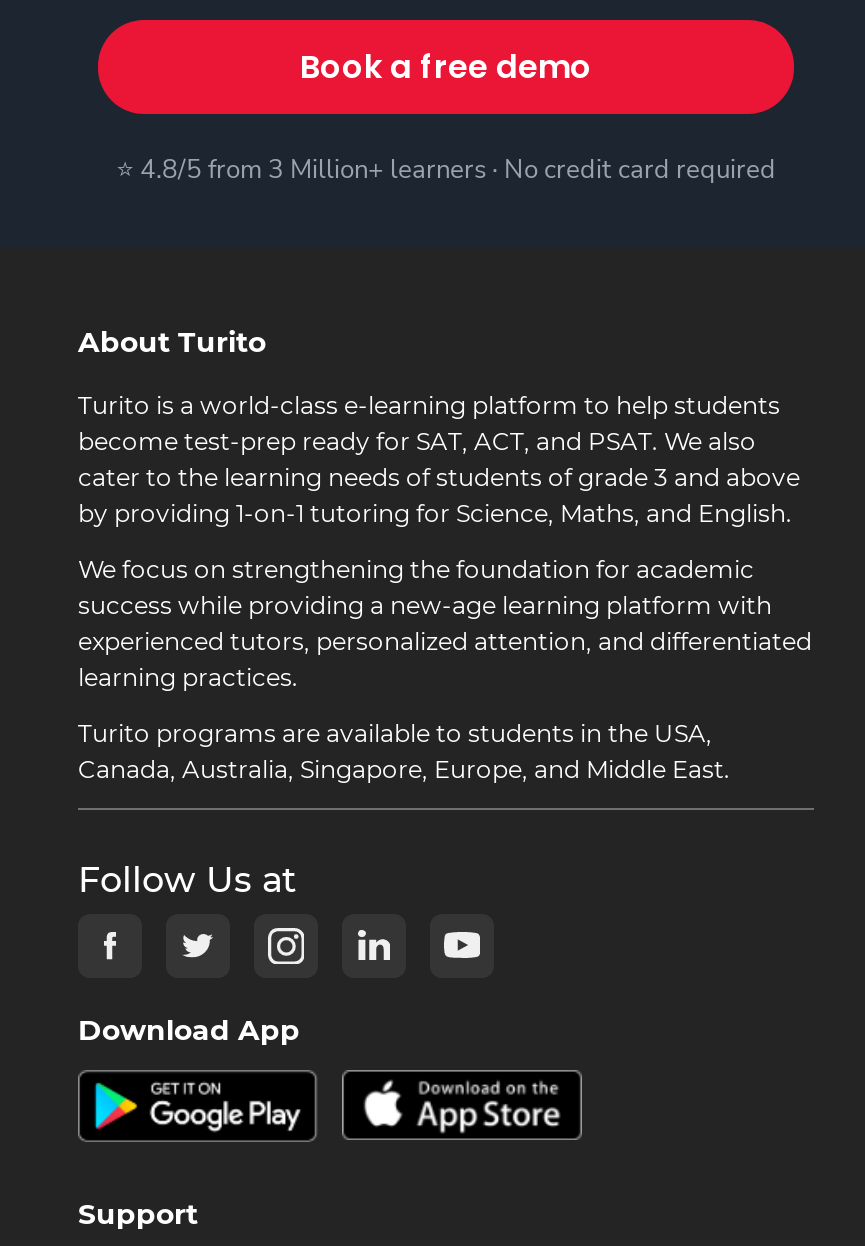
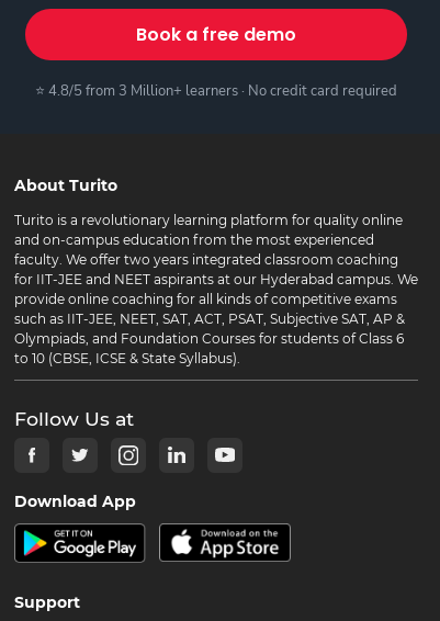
- Turito is a world-class e-learning platform to help students
- become test-prep ready for SAT, ACT, and PSAT. We also
- cater to the learning needs of students of grade 3 and above
- by providing 1-on-1 tutoring for Science, Maths, and English.
- We focus on strengthening the foundation for academic
- success while providing a new-age learning platform with
- experienced tutors, personalized attention, and differentiated
- learning practices.
- Turito programs are available to students in the USA,
- Canada, Australia, Singapore, Europe, and Middle East.
+ Turito is a revolutionary learning platform for quality online
+ and on-campus education from the most experienced
+ faculty. We offer two years integrated classroom coaching
+ for IIT-JEE and NEET aspirants at our Hyderabad campus. We
+ provide online coaching for all kinds of competitive exams
+ such as IIT-JEE, NEET, SAT, ACT, PSAT, Subjective SAT, AP &
+ Olympiads, and Foundation Courses for students of Class 6
+ to 10 (CBSE, ICSE & State Syllabus).
